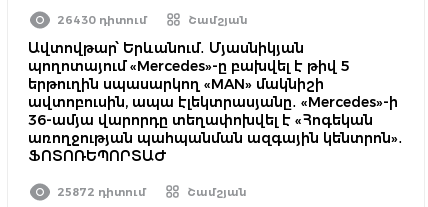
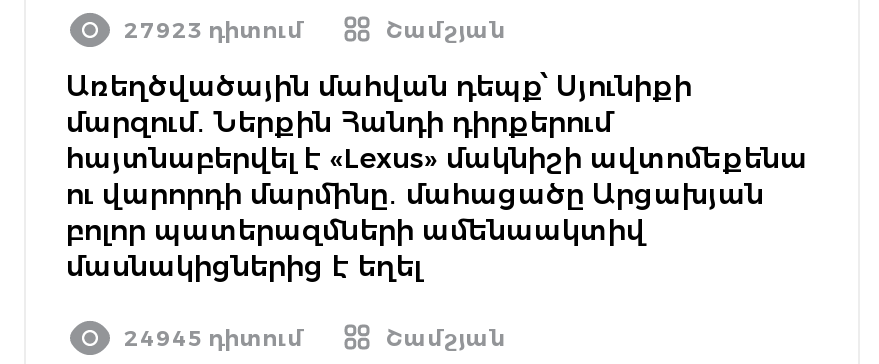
- 26430 դիտում
+ 27923 դիտում

- Ավտովթար՝ Երևանում․ Մյասնիկյան
- պողոտայում «Mercedes»-ը բախվել է թիվ 5
- երթուղին սպասարկող «MAN» մակնիշի
- ավտոբուսին, ապա էլեկտրասյանը․ «Mercedes»-ի
- 36-ամյա վարորդը տեղափոխվել է «Հոգեկան
- առողջության պահպանման ազգային կենտրոն»․
- ՖՈՏՈՌԵՊՈՐՏԱԺ
+ Առեղծվածային մահվան դեպք՝ Սյունիքի
+ մարզում․ Ներքին Հանդի դիրքերում
+ հայտնաբերվել է «Lexus» մակնիշի ավտոմեքենա
+ ու վարորդի մարմինը․ մահացածը Արցախյան
+ բոլոր պատերազմների ամենաակտիվ
+ մասնակիցներից է եղել

- 25872 դիտում
+ 24945 դիտում
